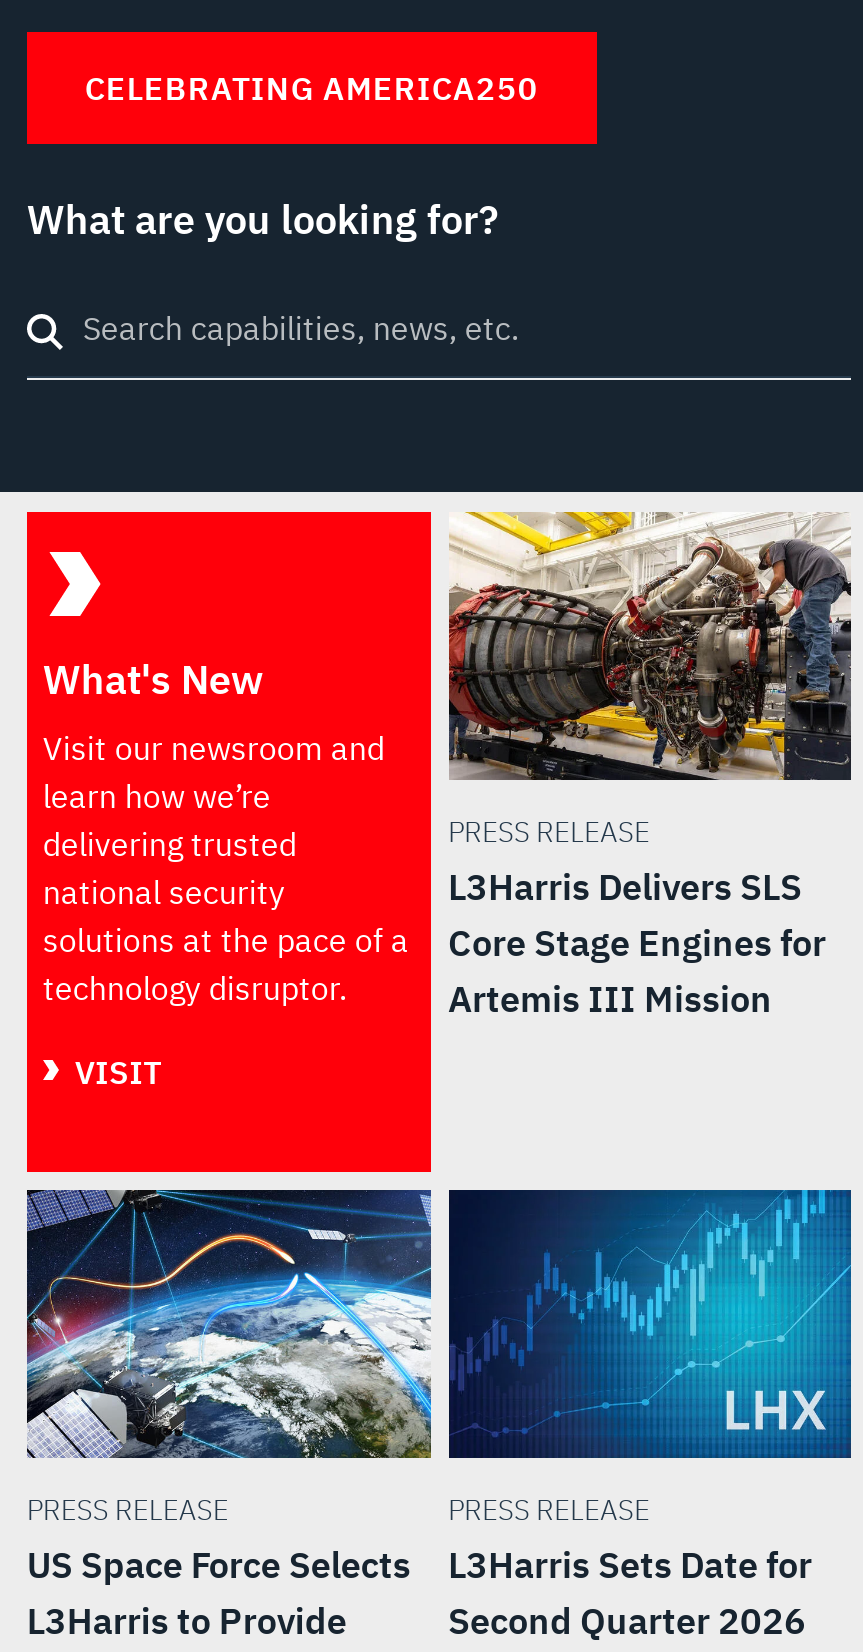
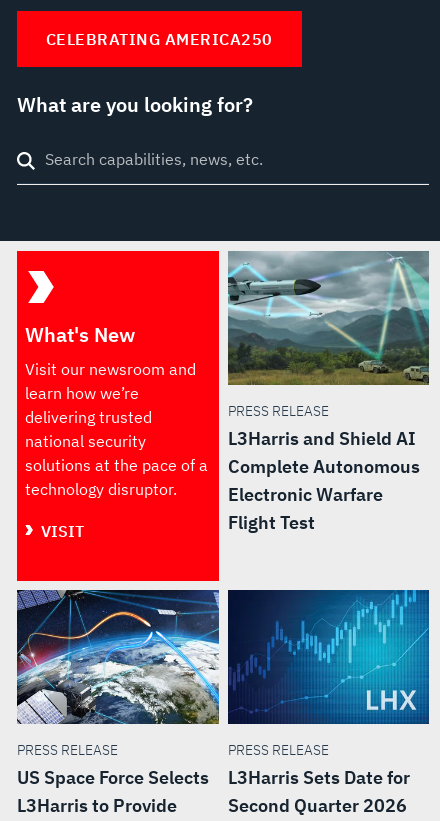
- [image]
+ [image]

- L3Harris Delivers SLS
- Core Stage Engines for
- Artemis III Mission
+ L3Harris and Shield AI
+ Complete Autonomous
+ Electronic Warfare
+ Flight Test
